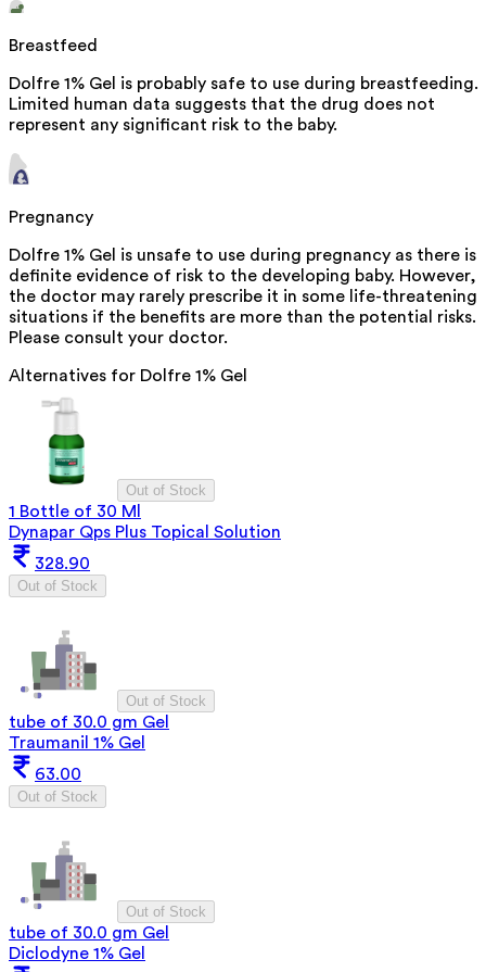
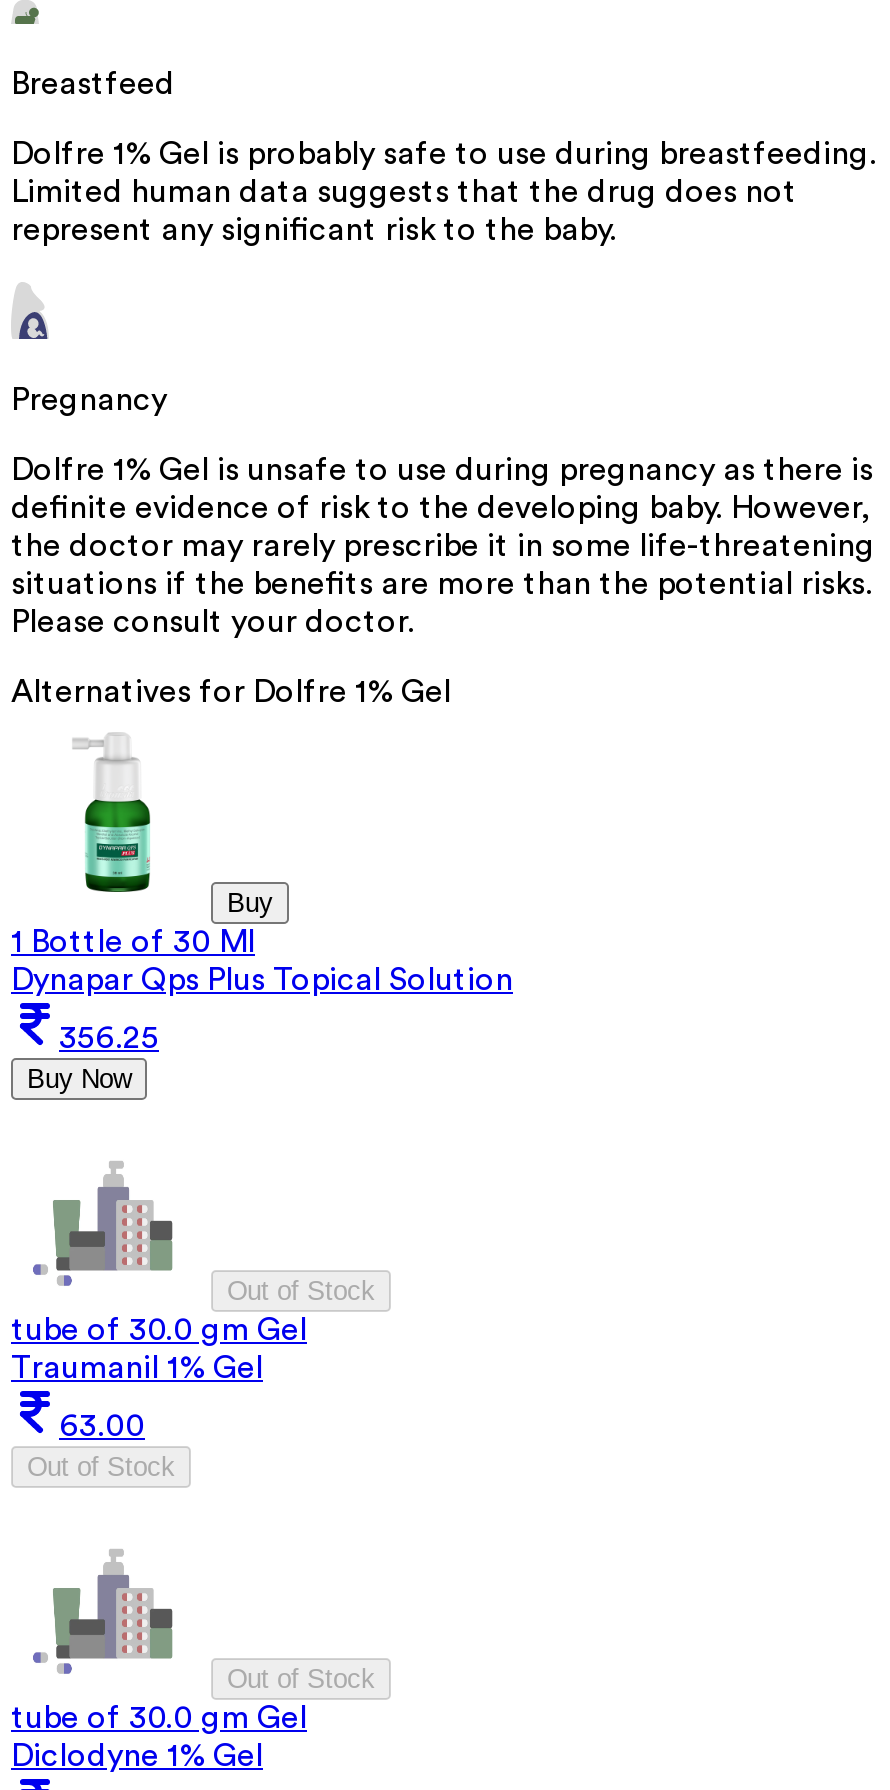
- Out of Stock
+ Buy

- 328.90
- Out of Stock
+ 356.25
+ Buy Now
